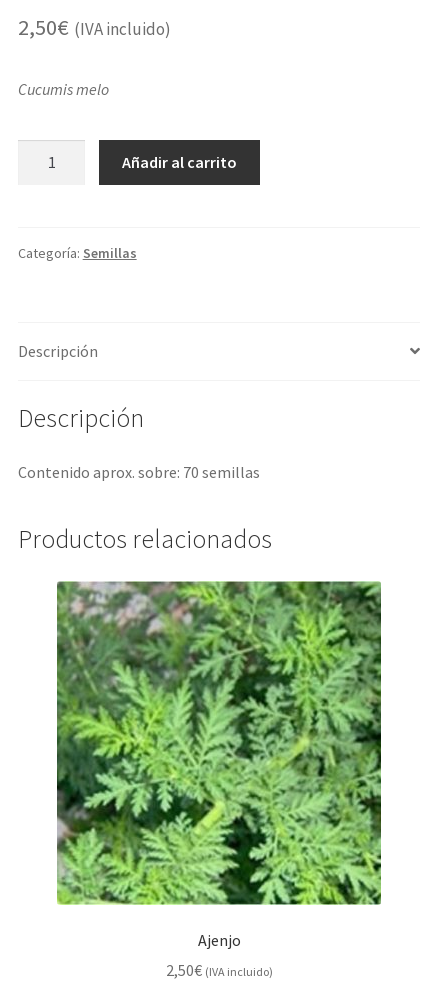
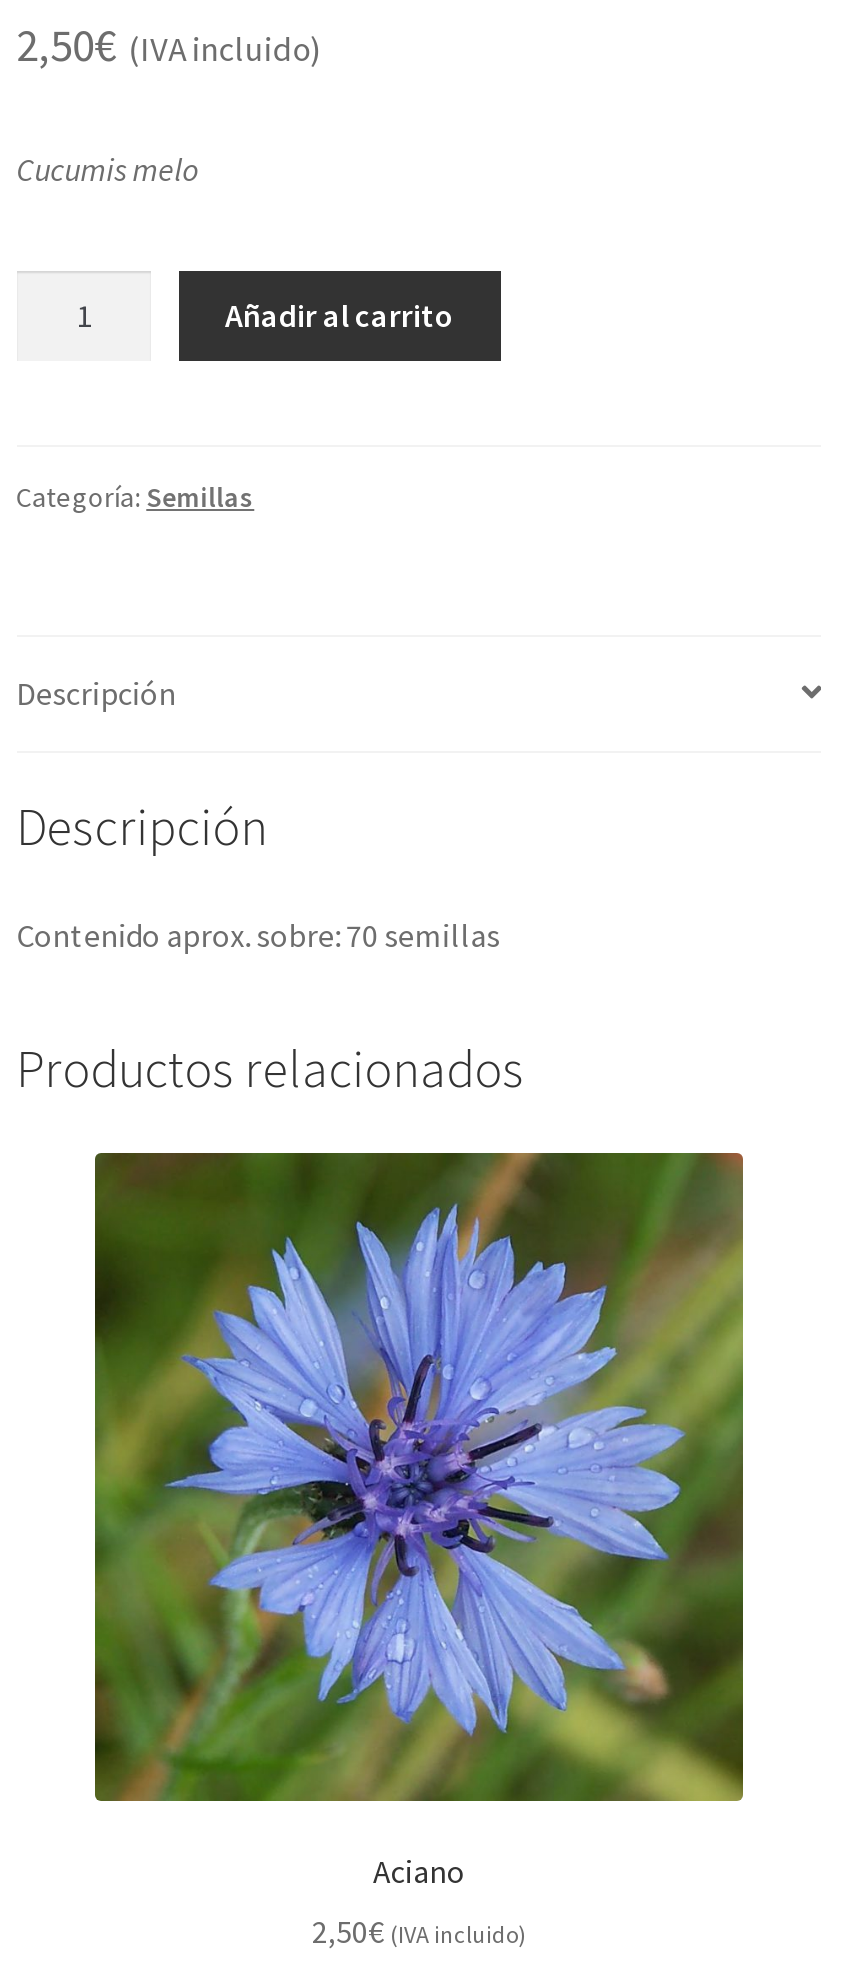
- [image]
- Ajenjo
+ [image]
+ Aciano
